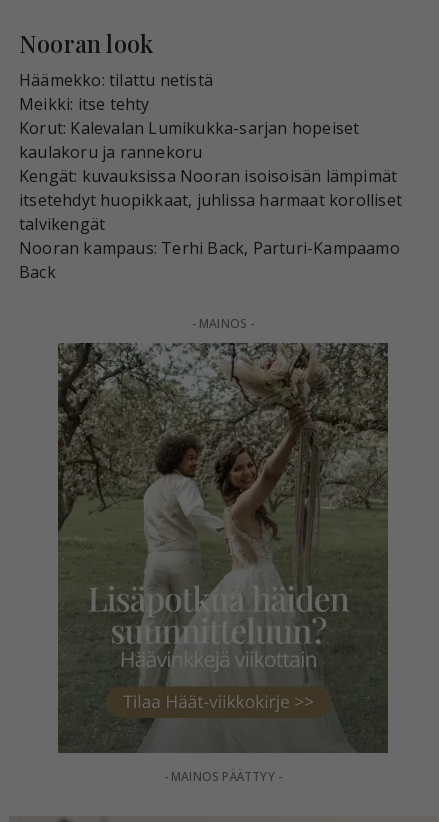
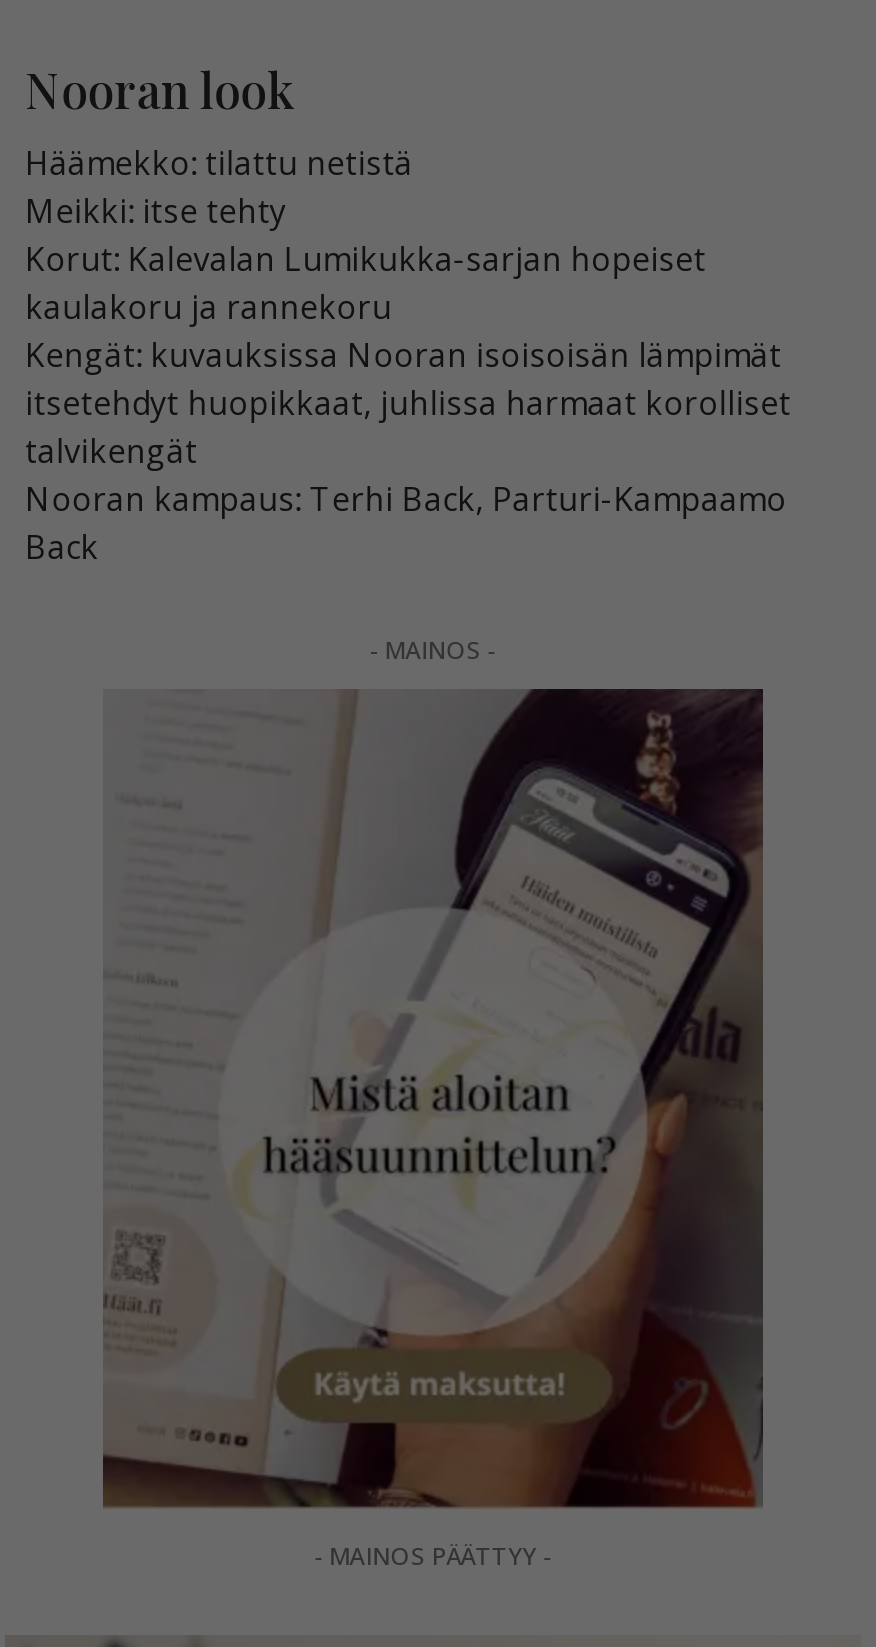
- [image]
+ [image]
